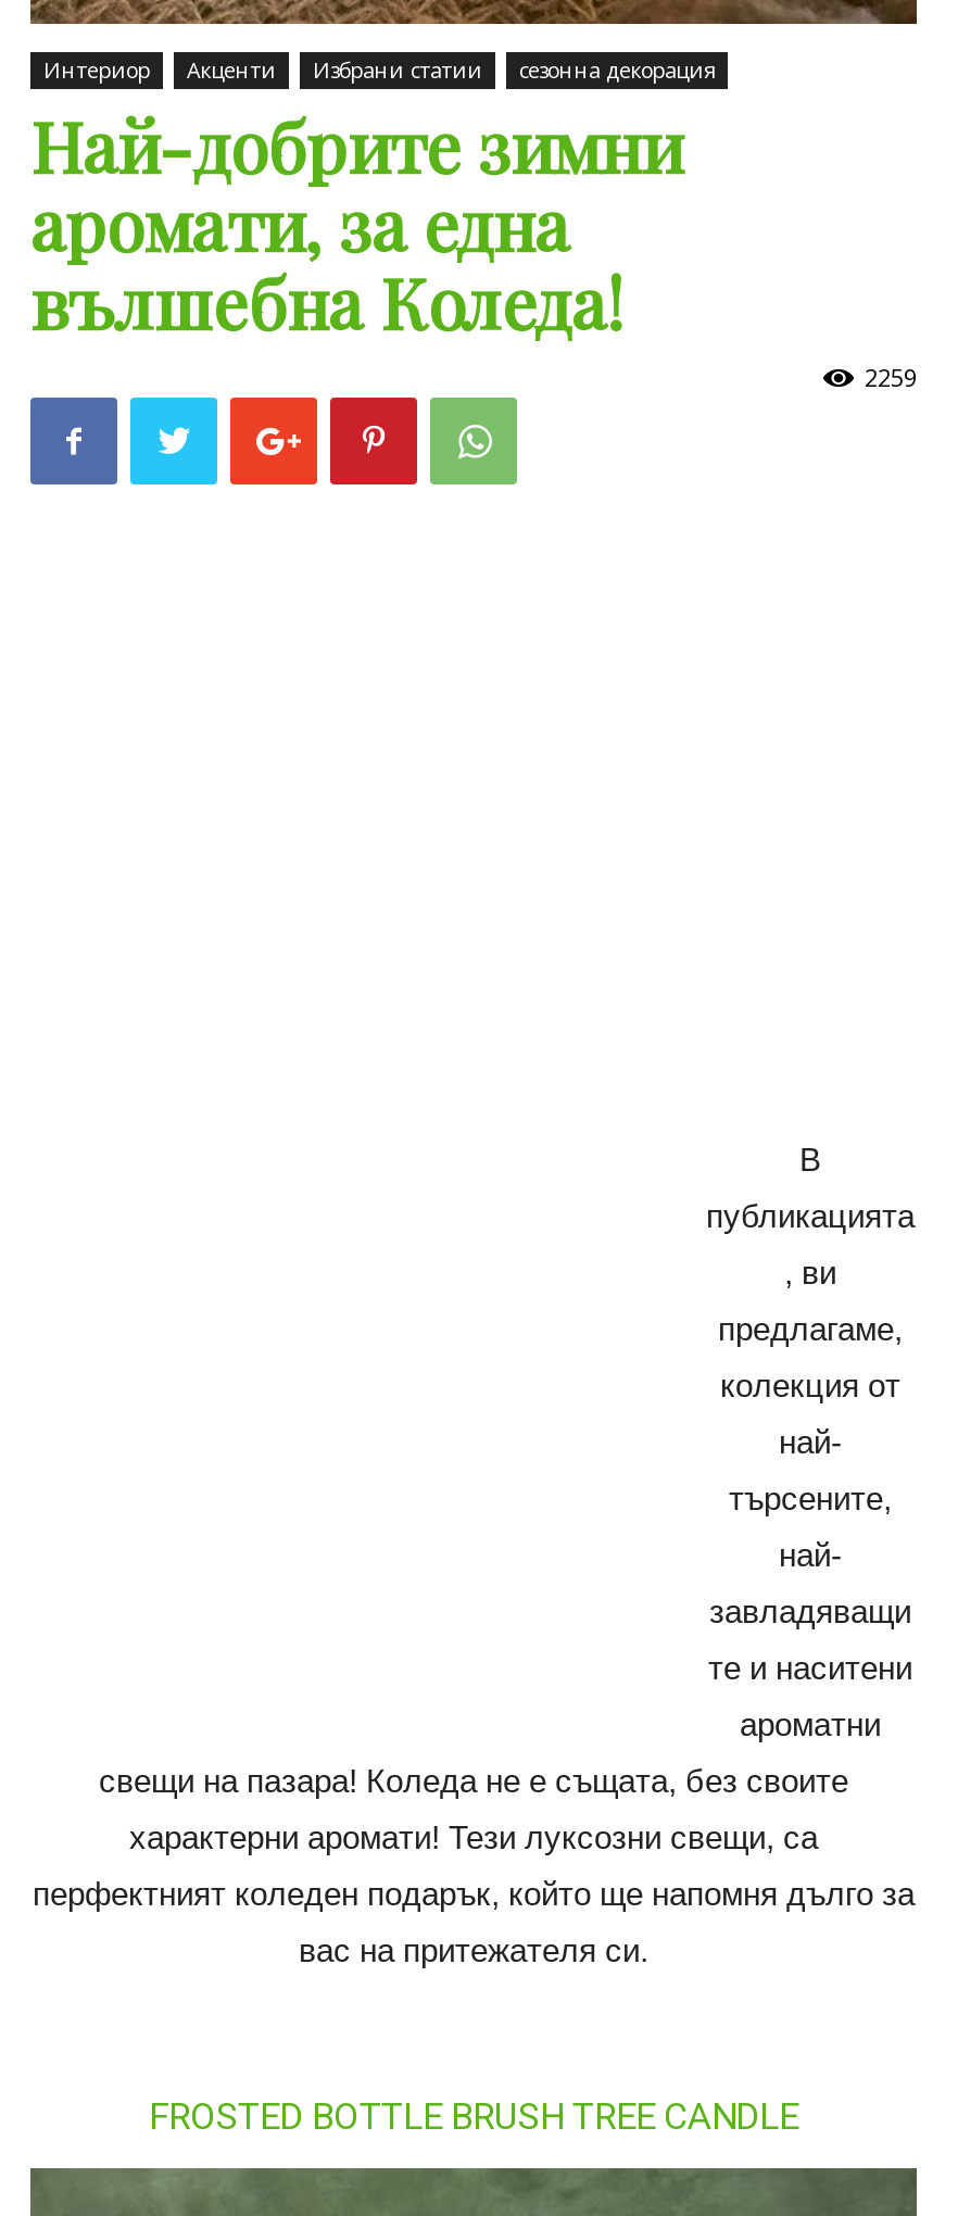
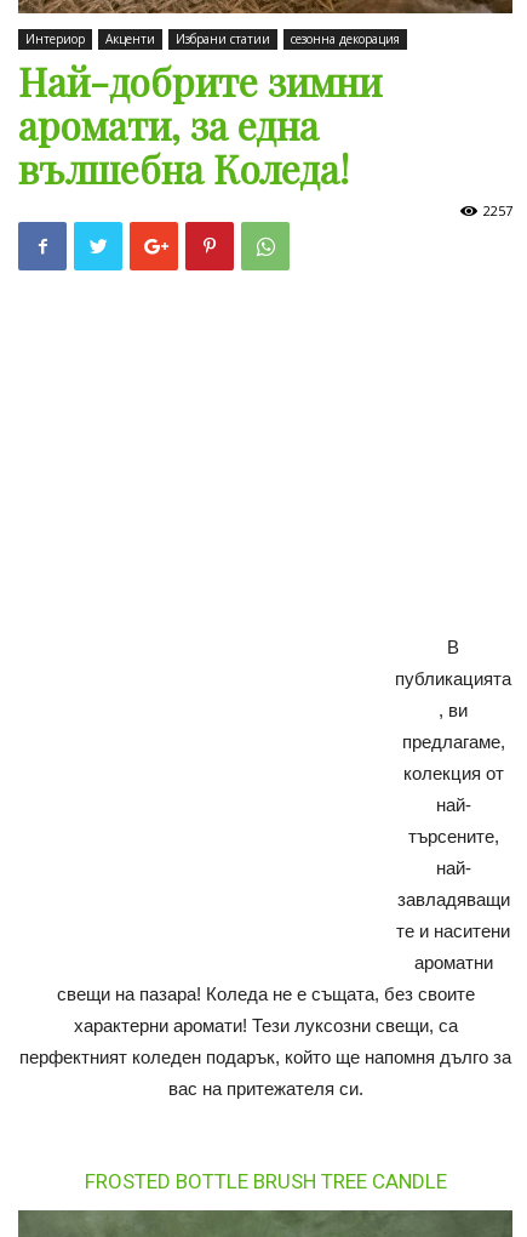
- 2259
+ 2257
